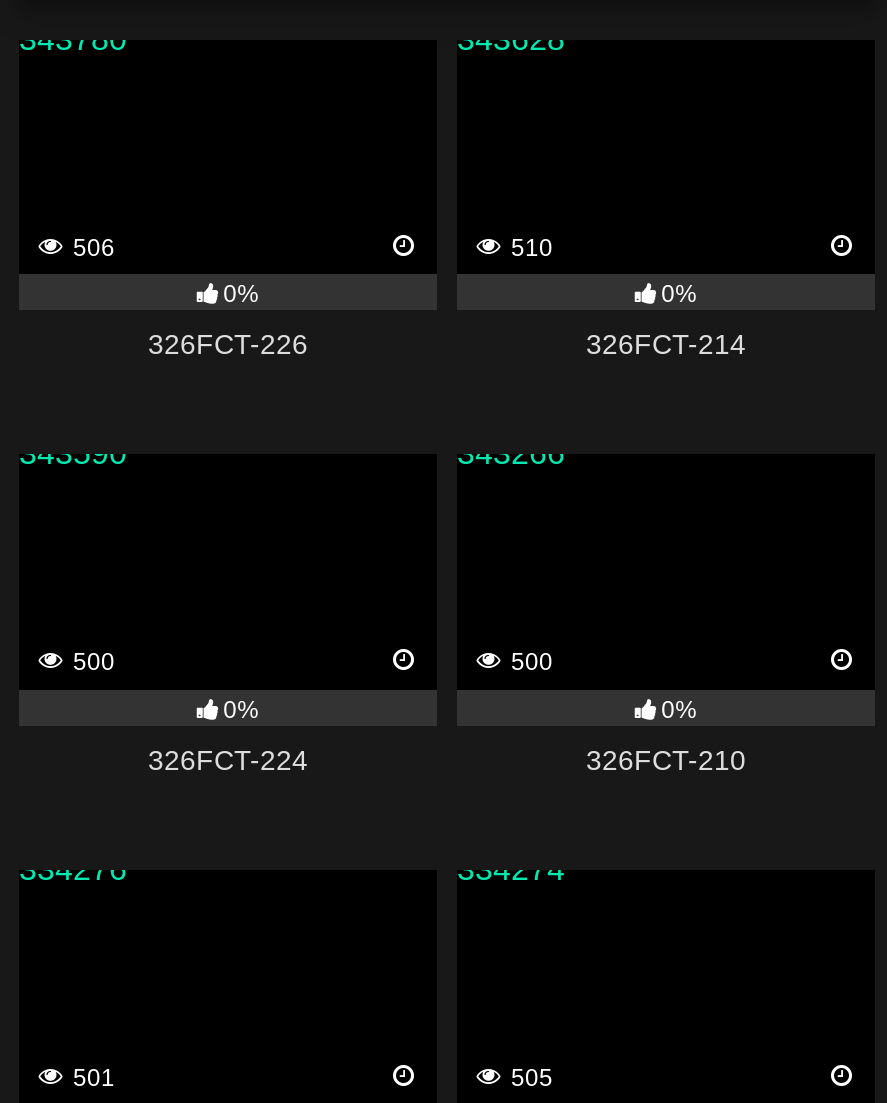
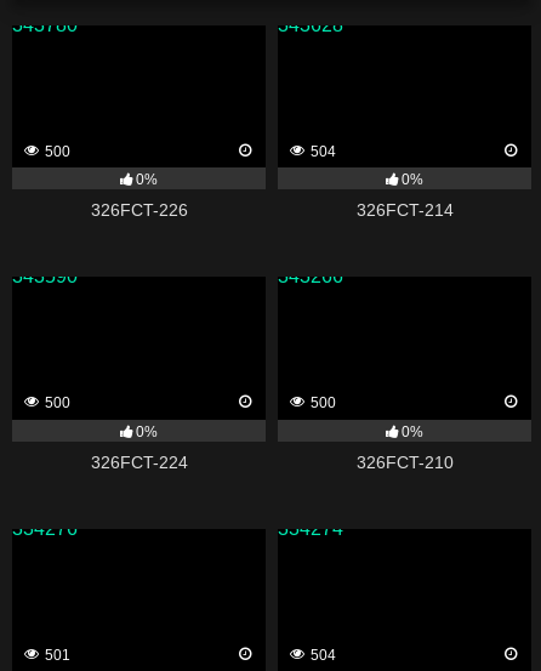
- 506
+ 500

- 510
+ 504

- 505
+ 504
